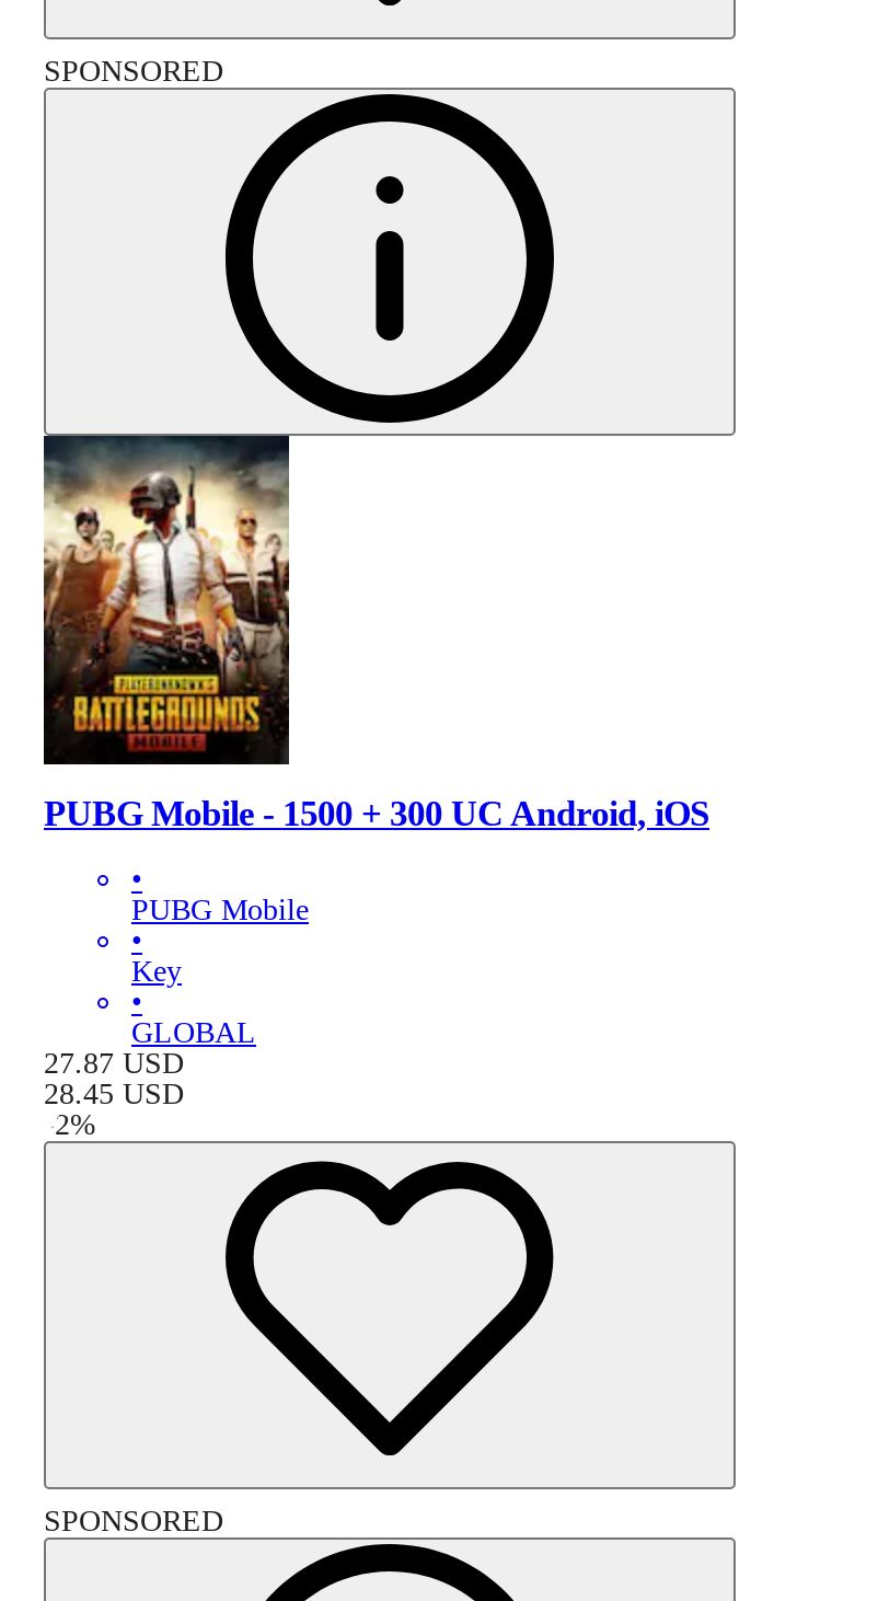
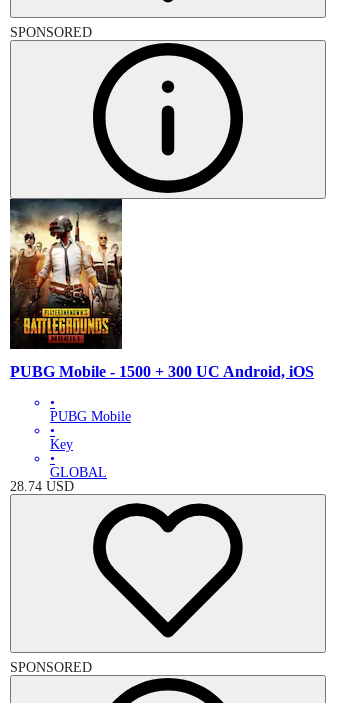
- 27.87 USD
- 28.45 USD
- - 2%
+ 28.74 USD
